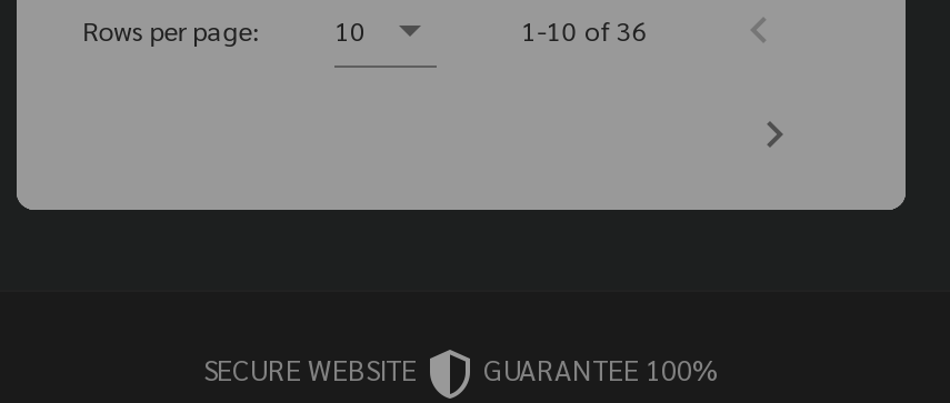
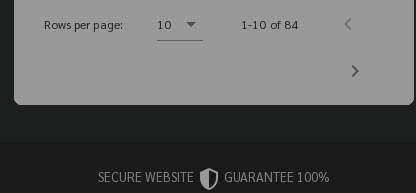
- 1-10 of 36
+ 1-10 of 84
